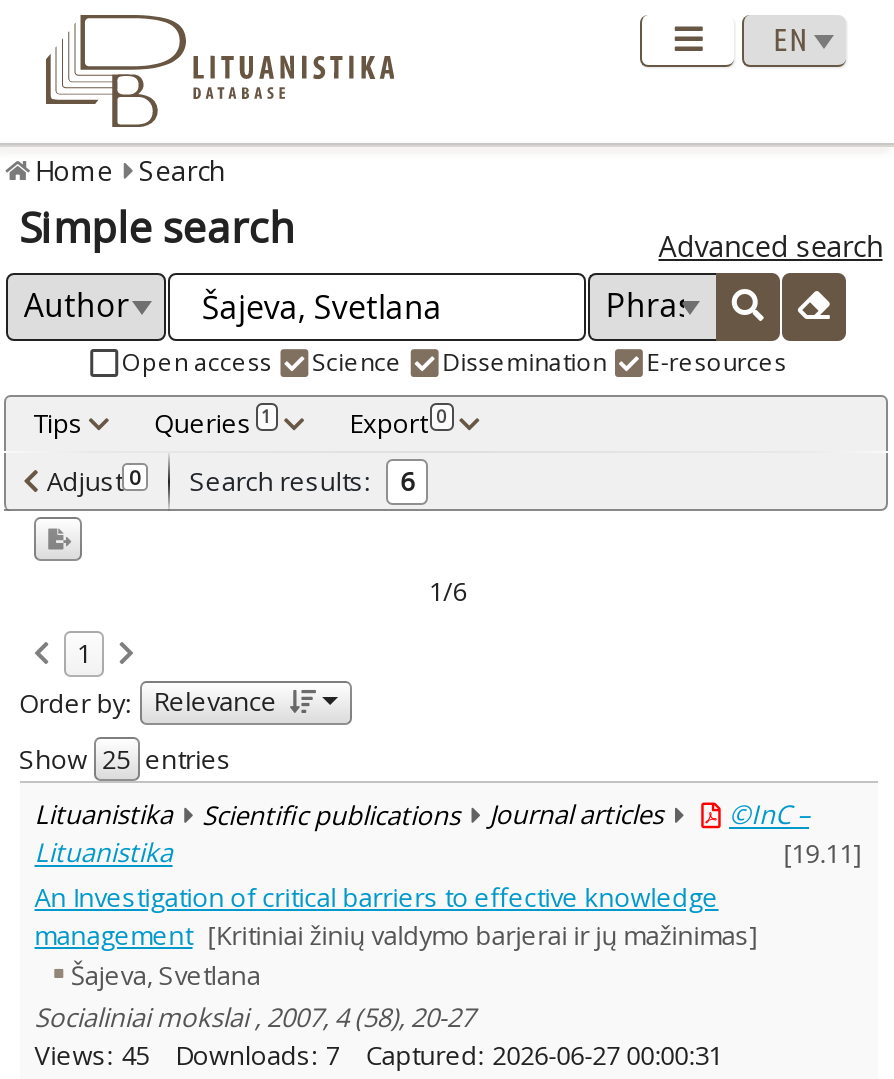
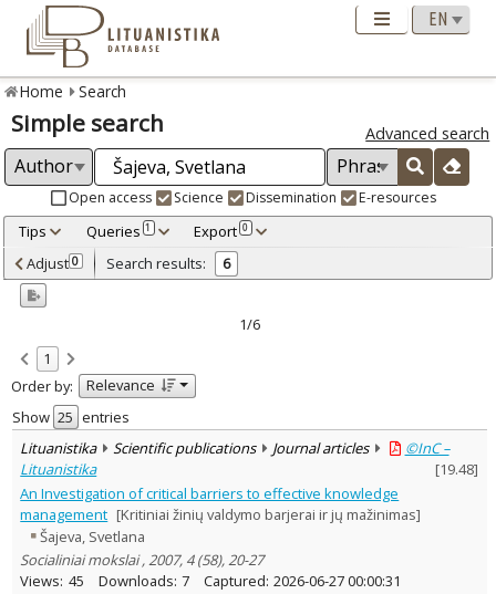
- [19.11]
+ [19.48]
